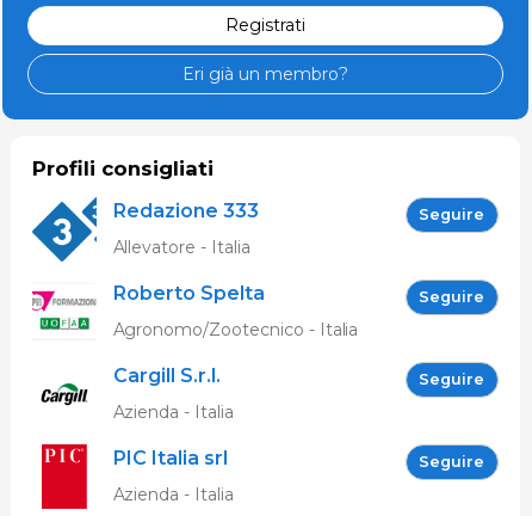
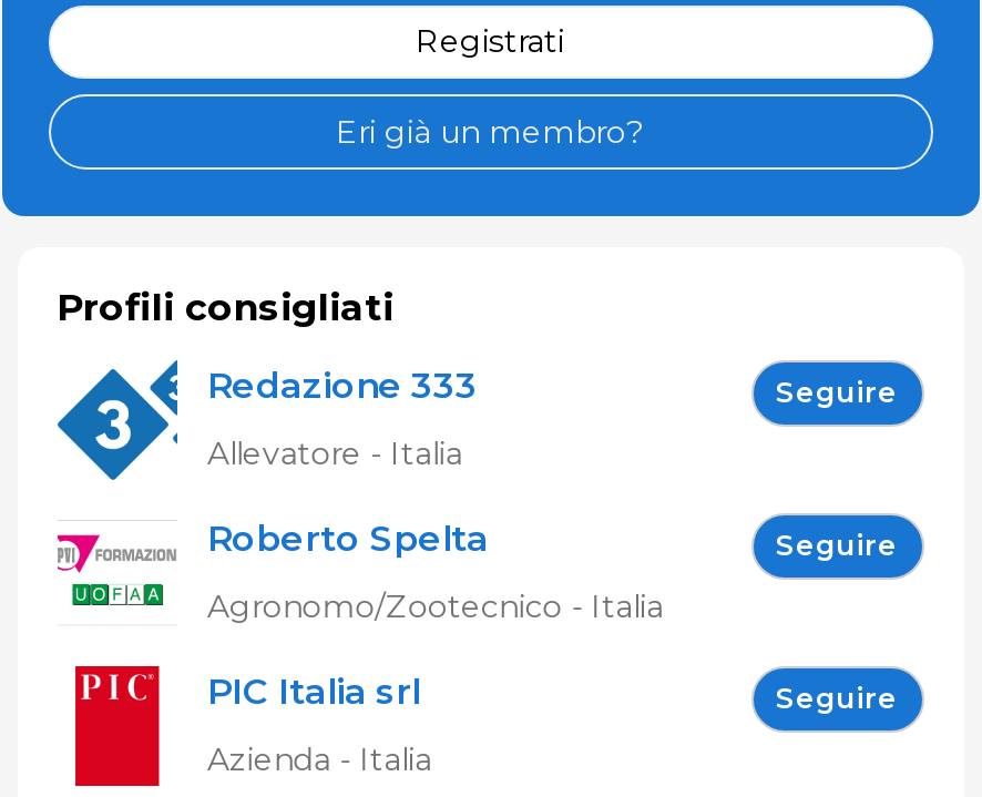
- [image]
- Cargill S.r.l.
- Seguire
- Azienda - Italia
